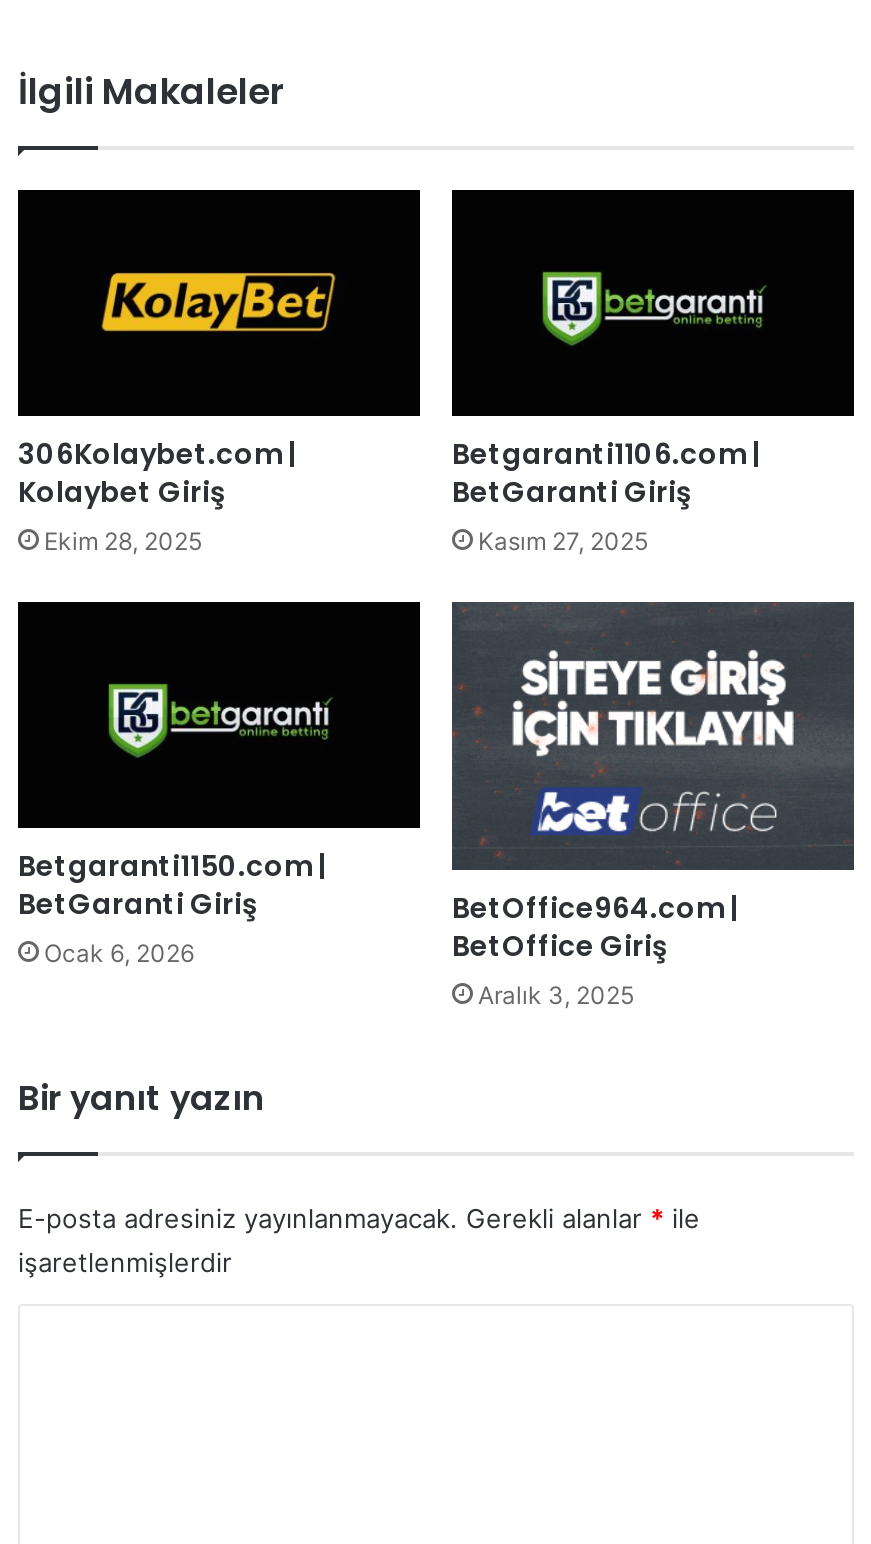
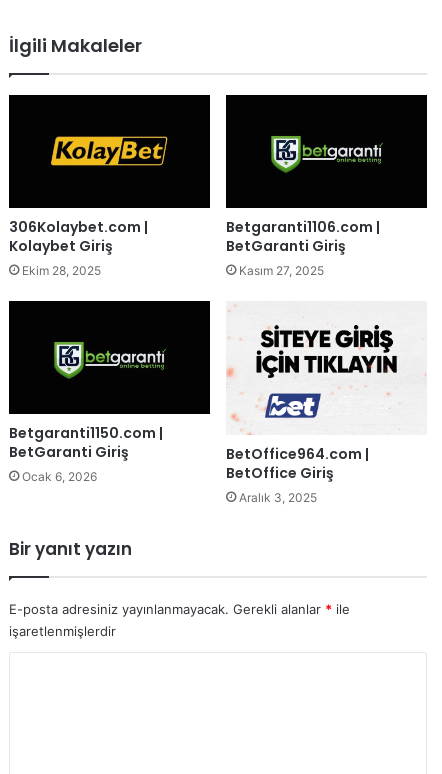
- [image]
+ [image]
